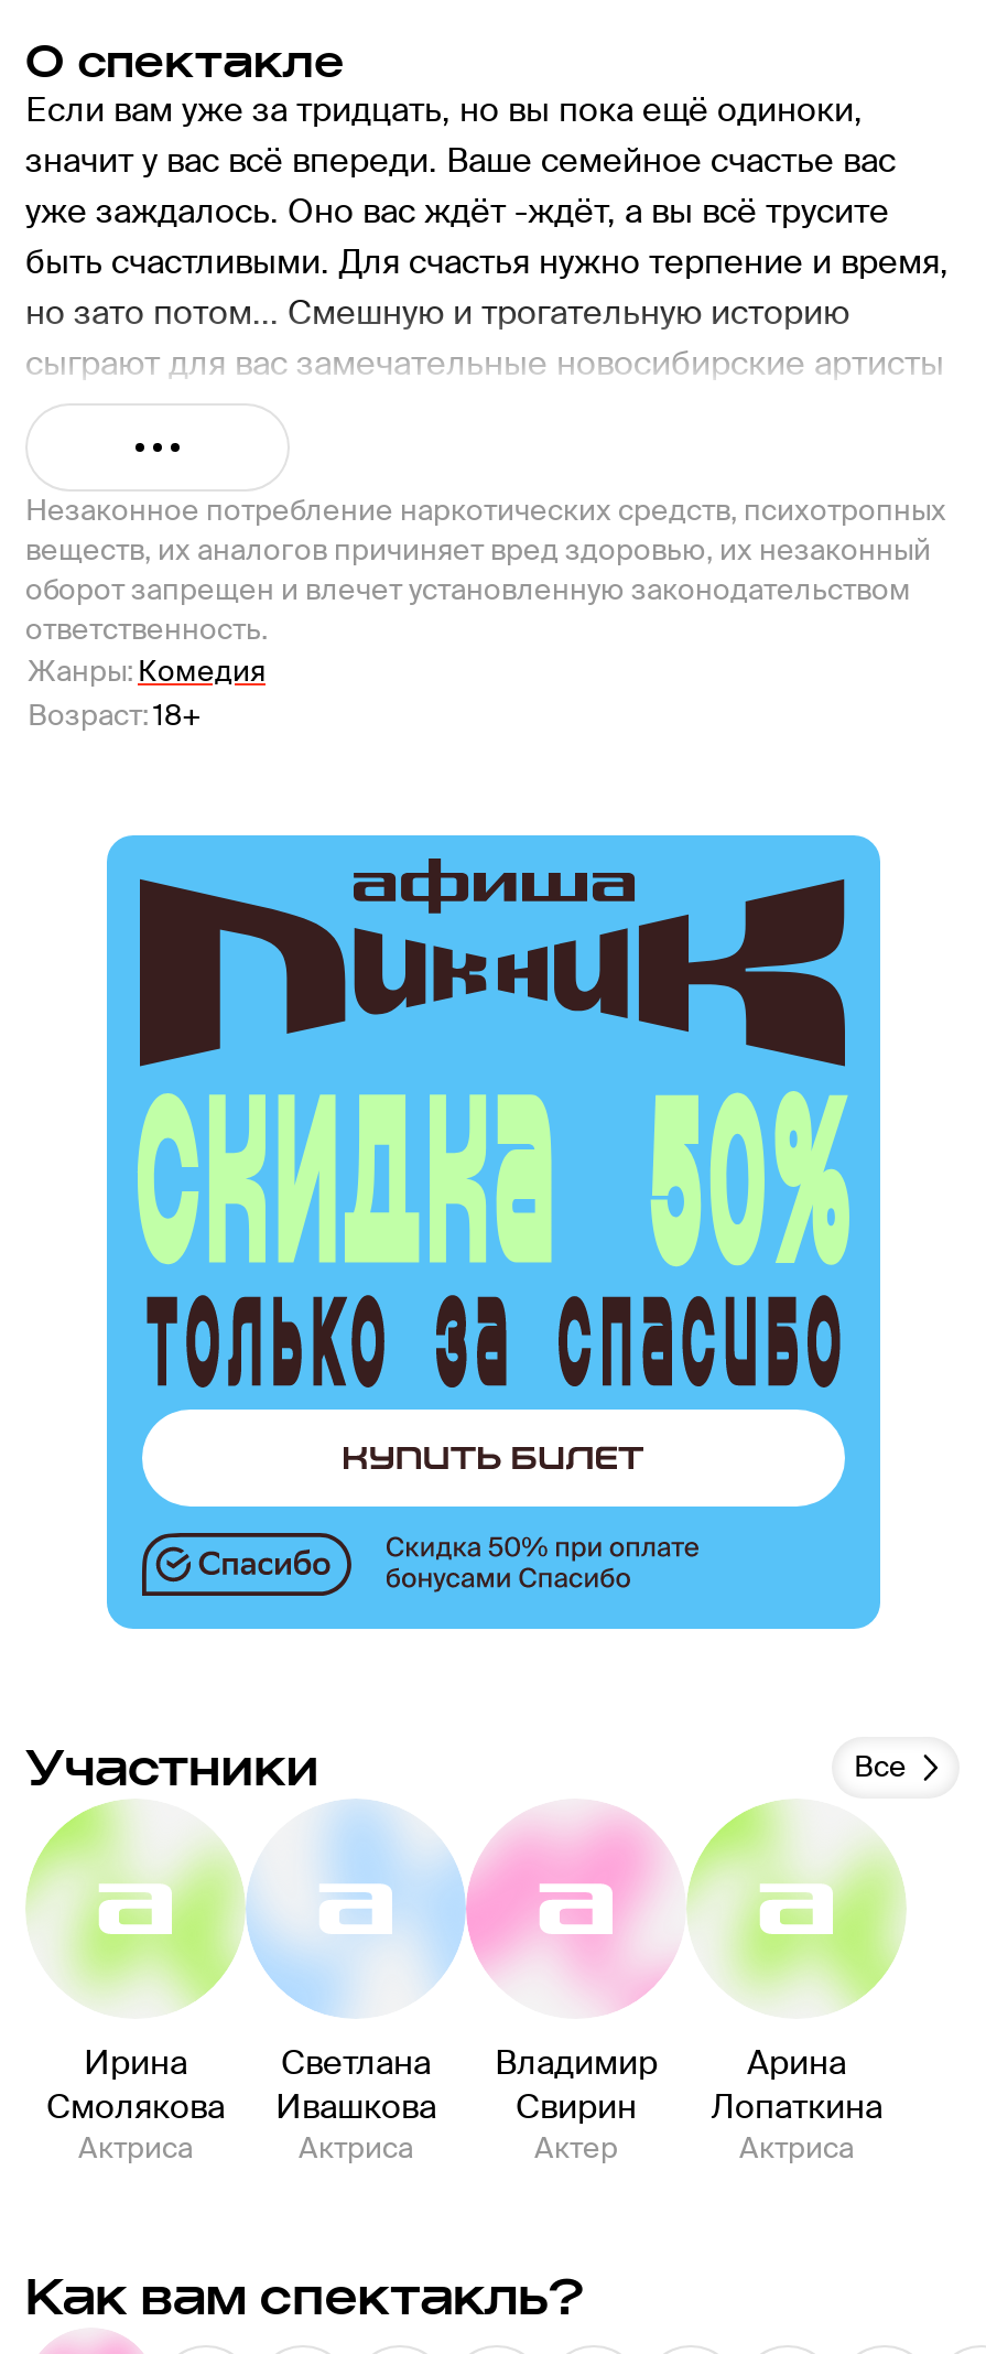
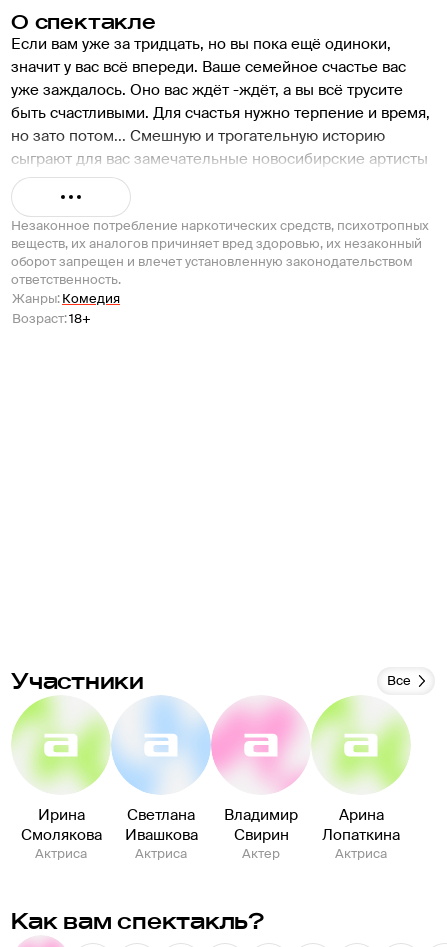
- [image]
